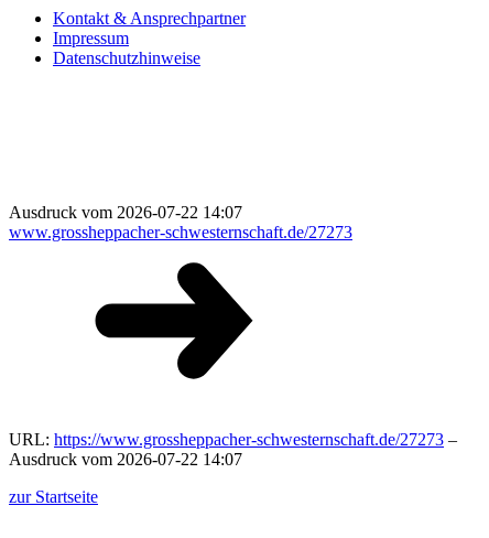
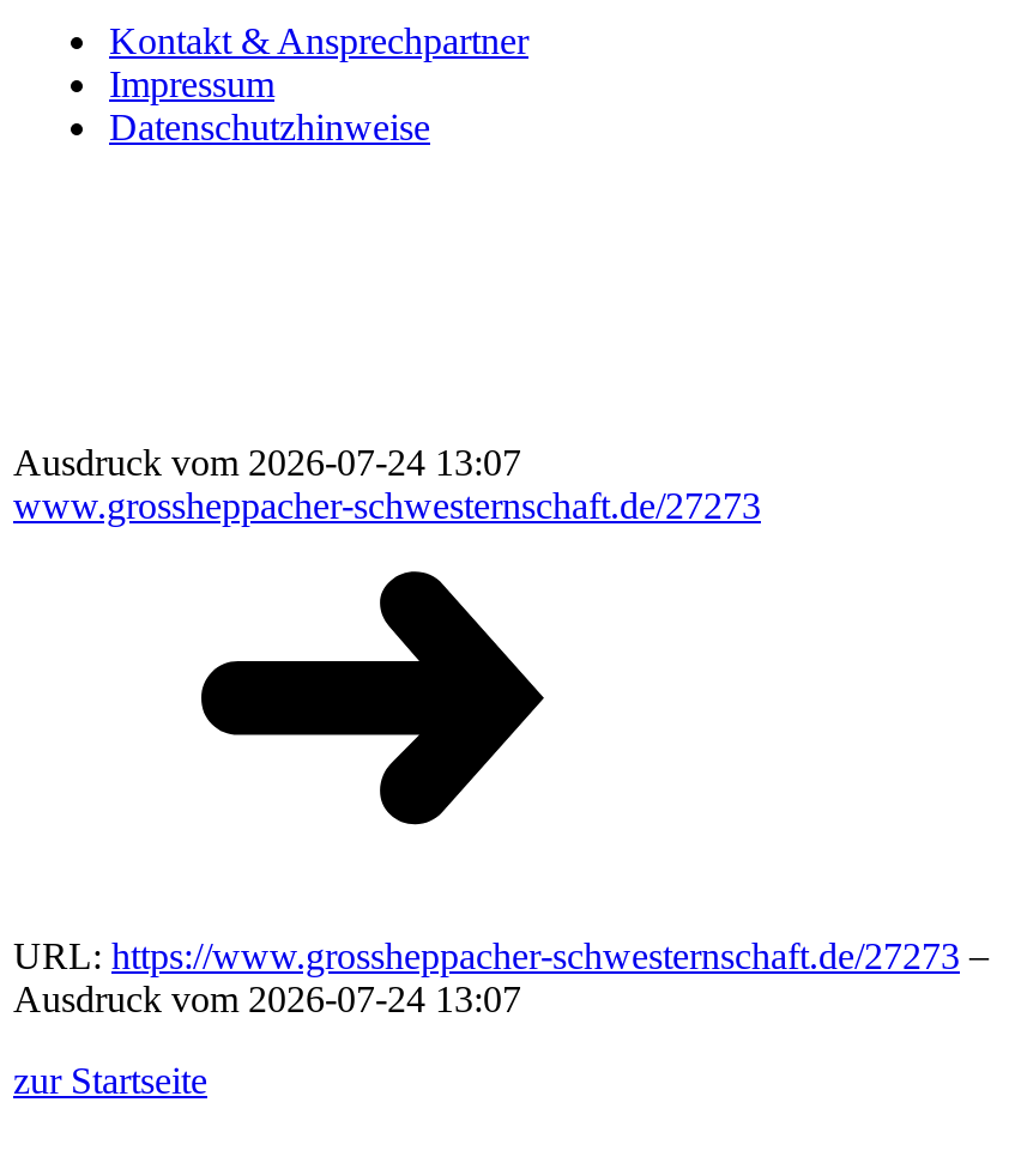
- Ausdruck vom 2026-07-22 14:07
+ Ausdruck vom 2026-07-24 13:07

- Ausdruck vom 2026-07-22 14:07
+ Ausdruck vom 2026-07-24 13:07
